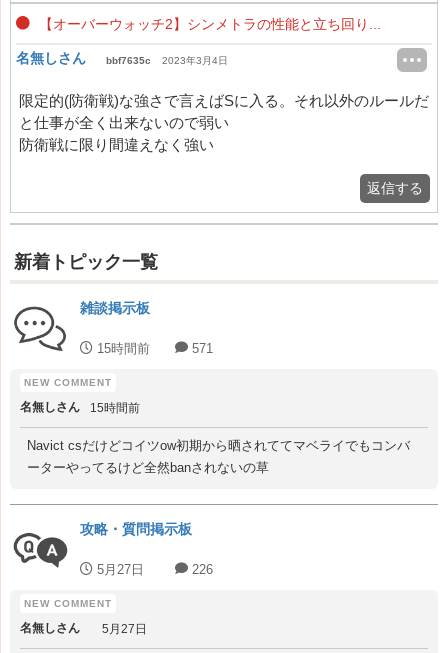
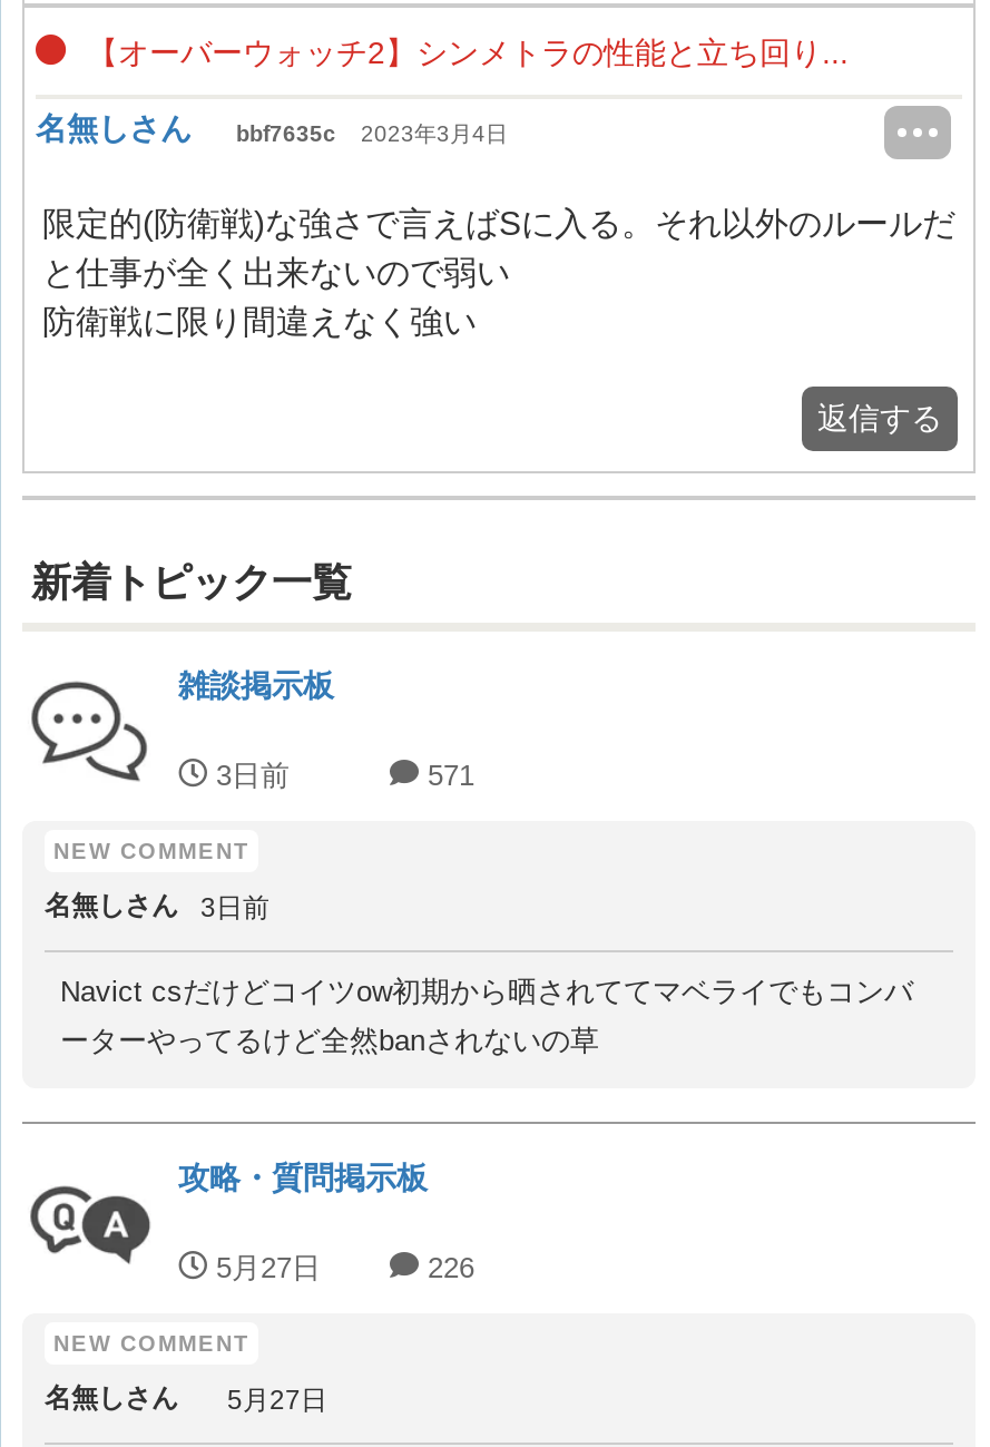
- 15時間前
+ 3日前

- 名無しさん 15時間前
+ 名無しさん 3日前
